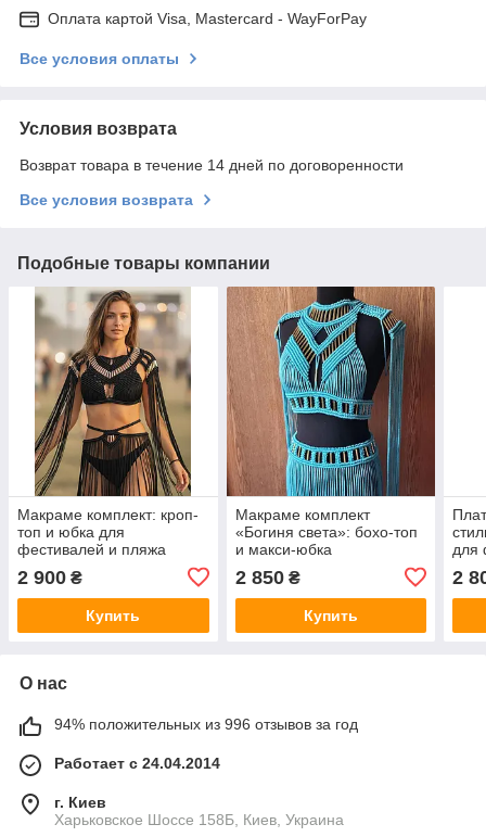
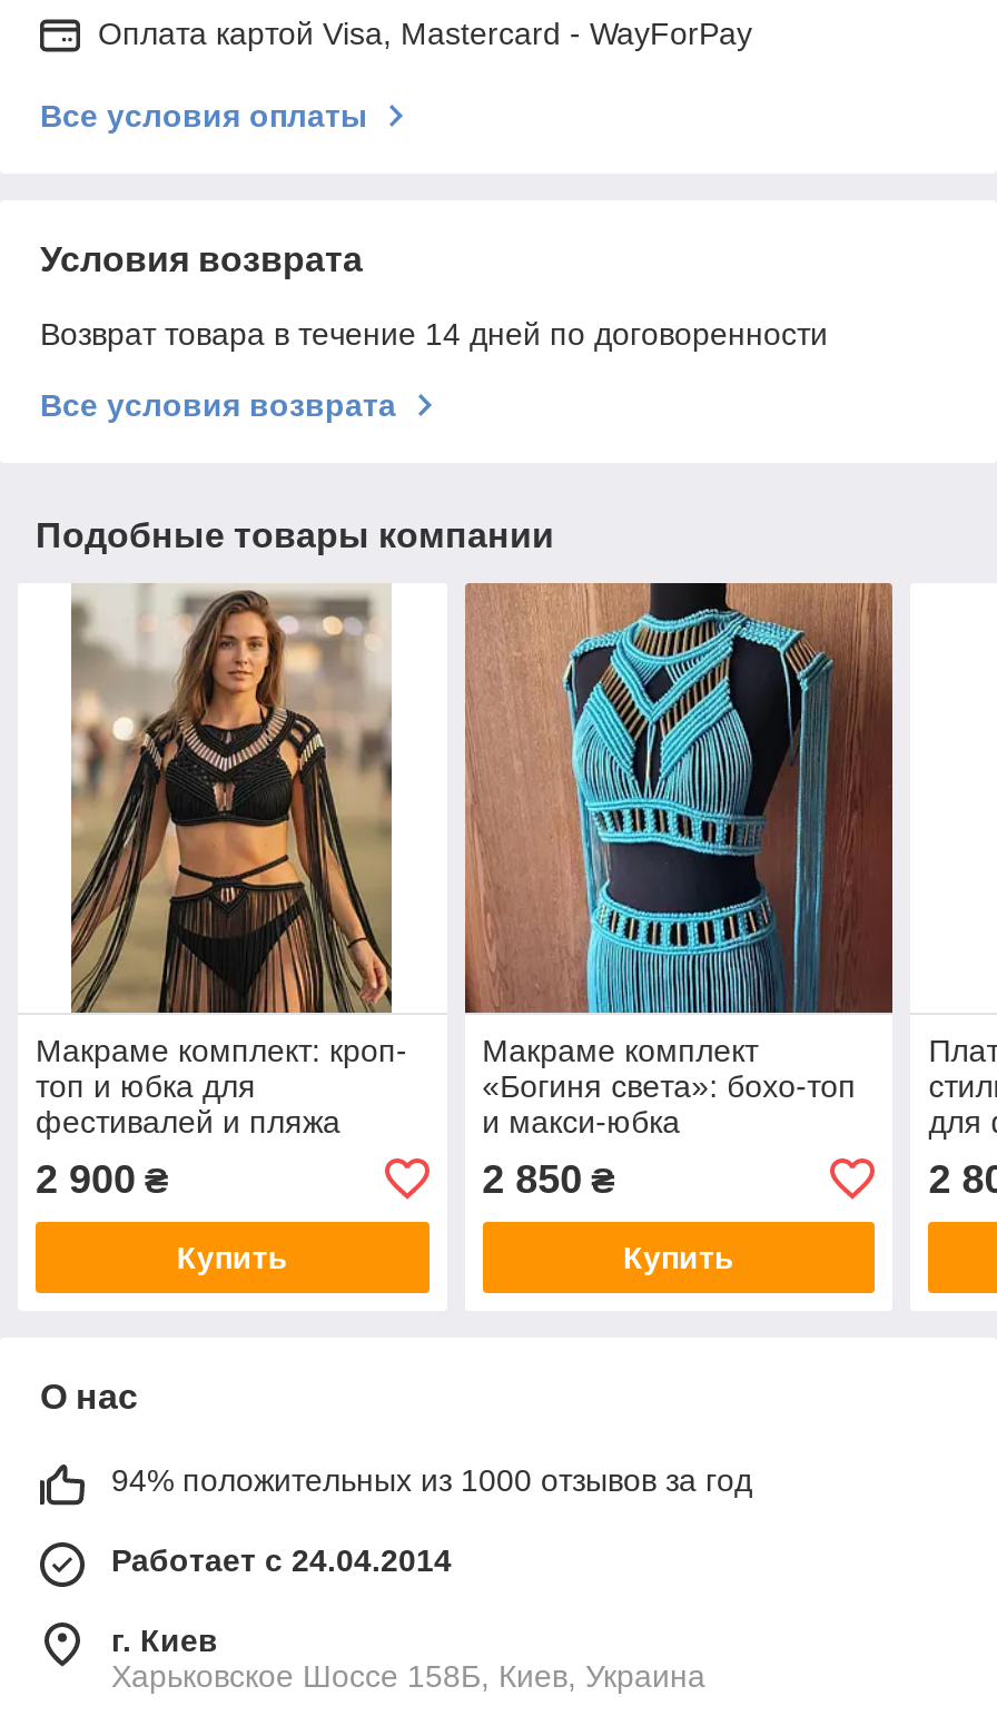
- 94% положительных из 996 отзывов за год
+ 94% положительных из 1000 отзывов за год
